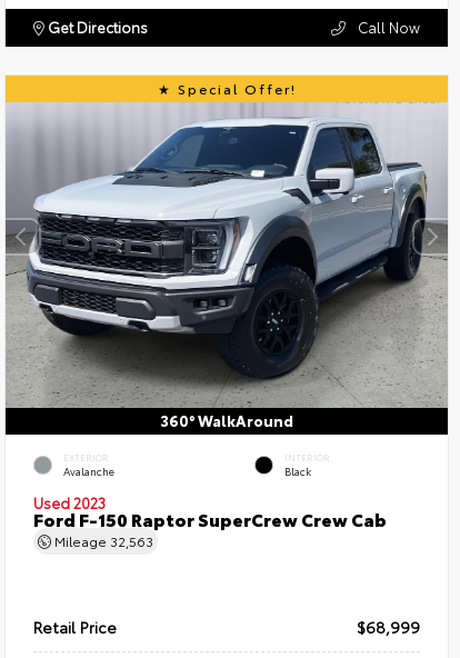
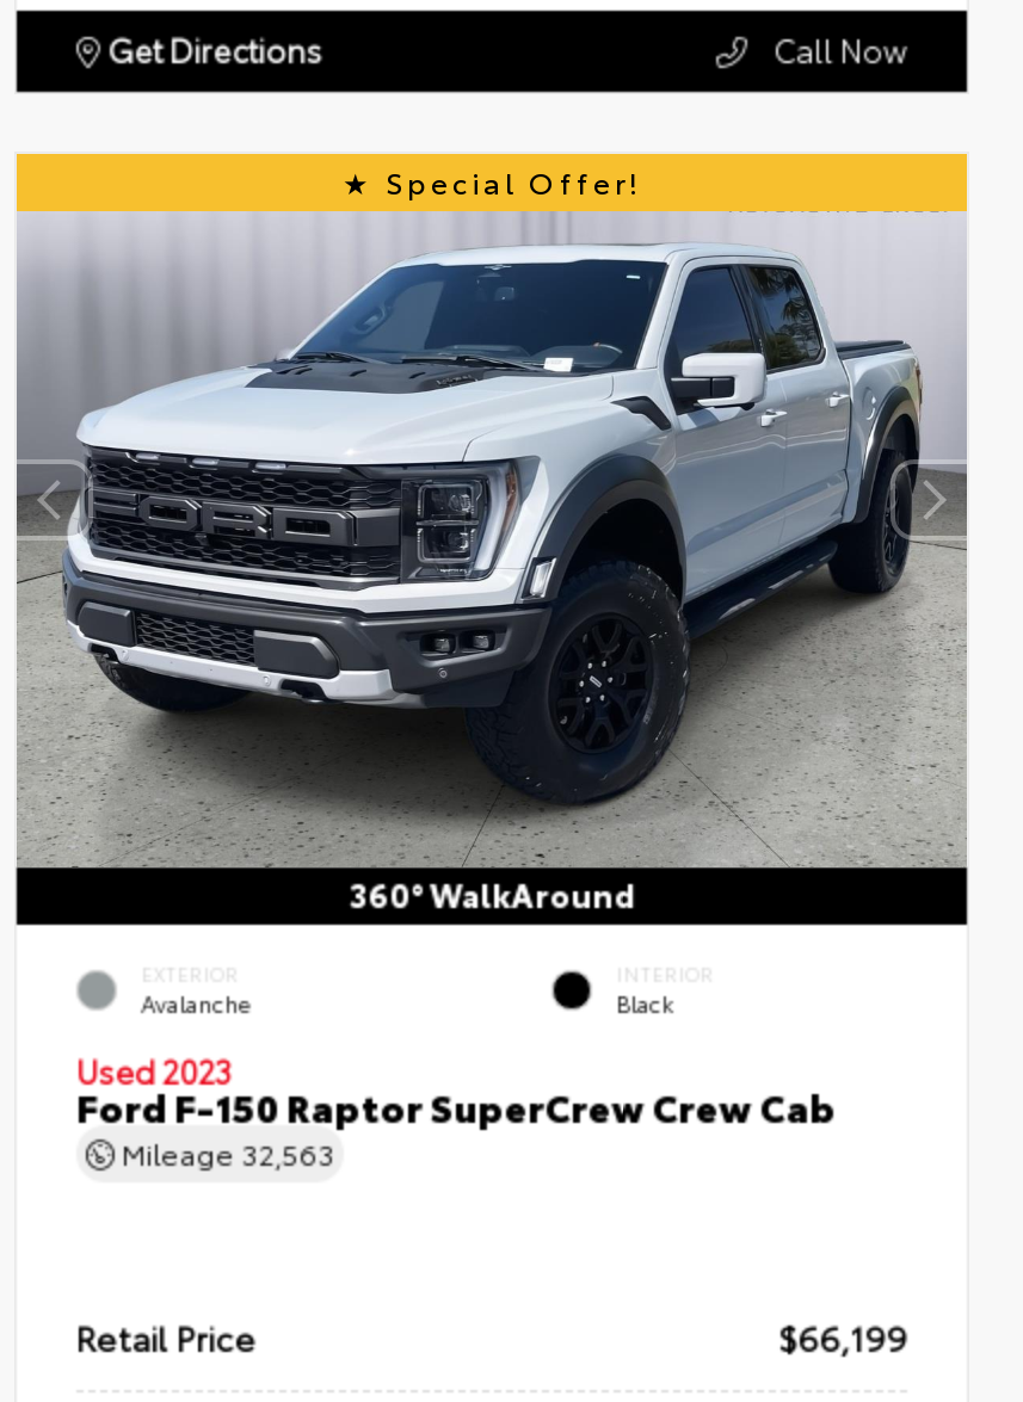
- $68,999
+ $66,199
